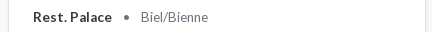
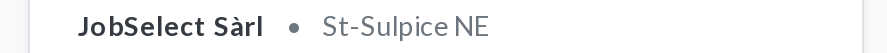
- Rest. Palace
+ JobSelect Sàrl

- Biel/Bienne
+ St-Sulpice NE
